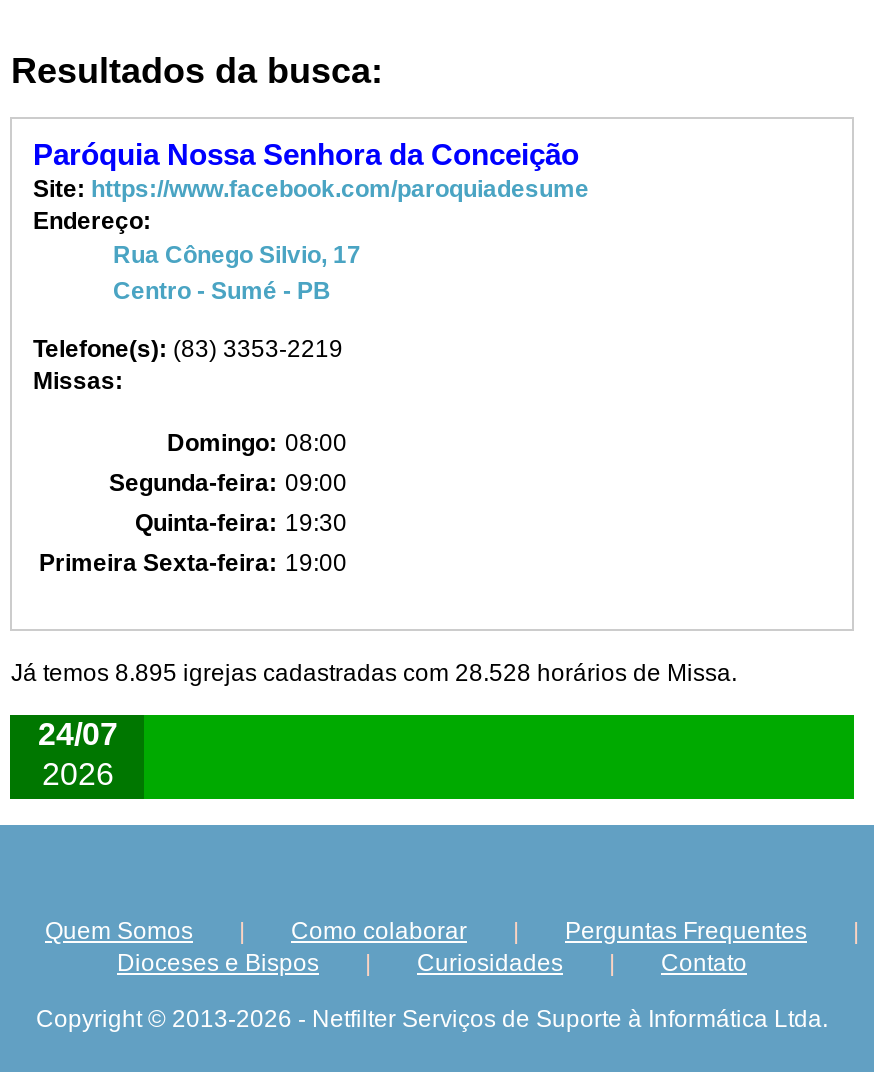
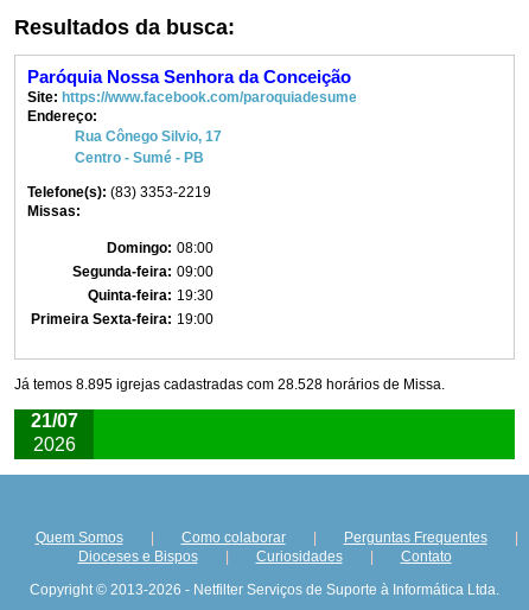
- 24/07
+ 21/07
